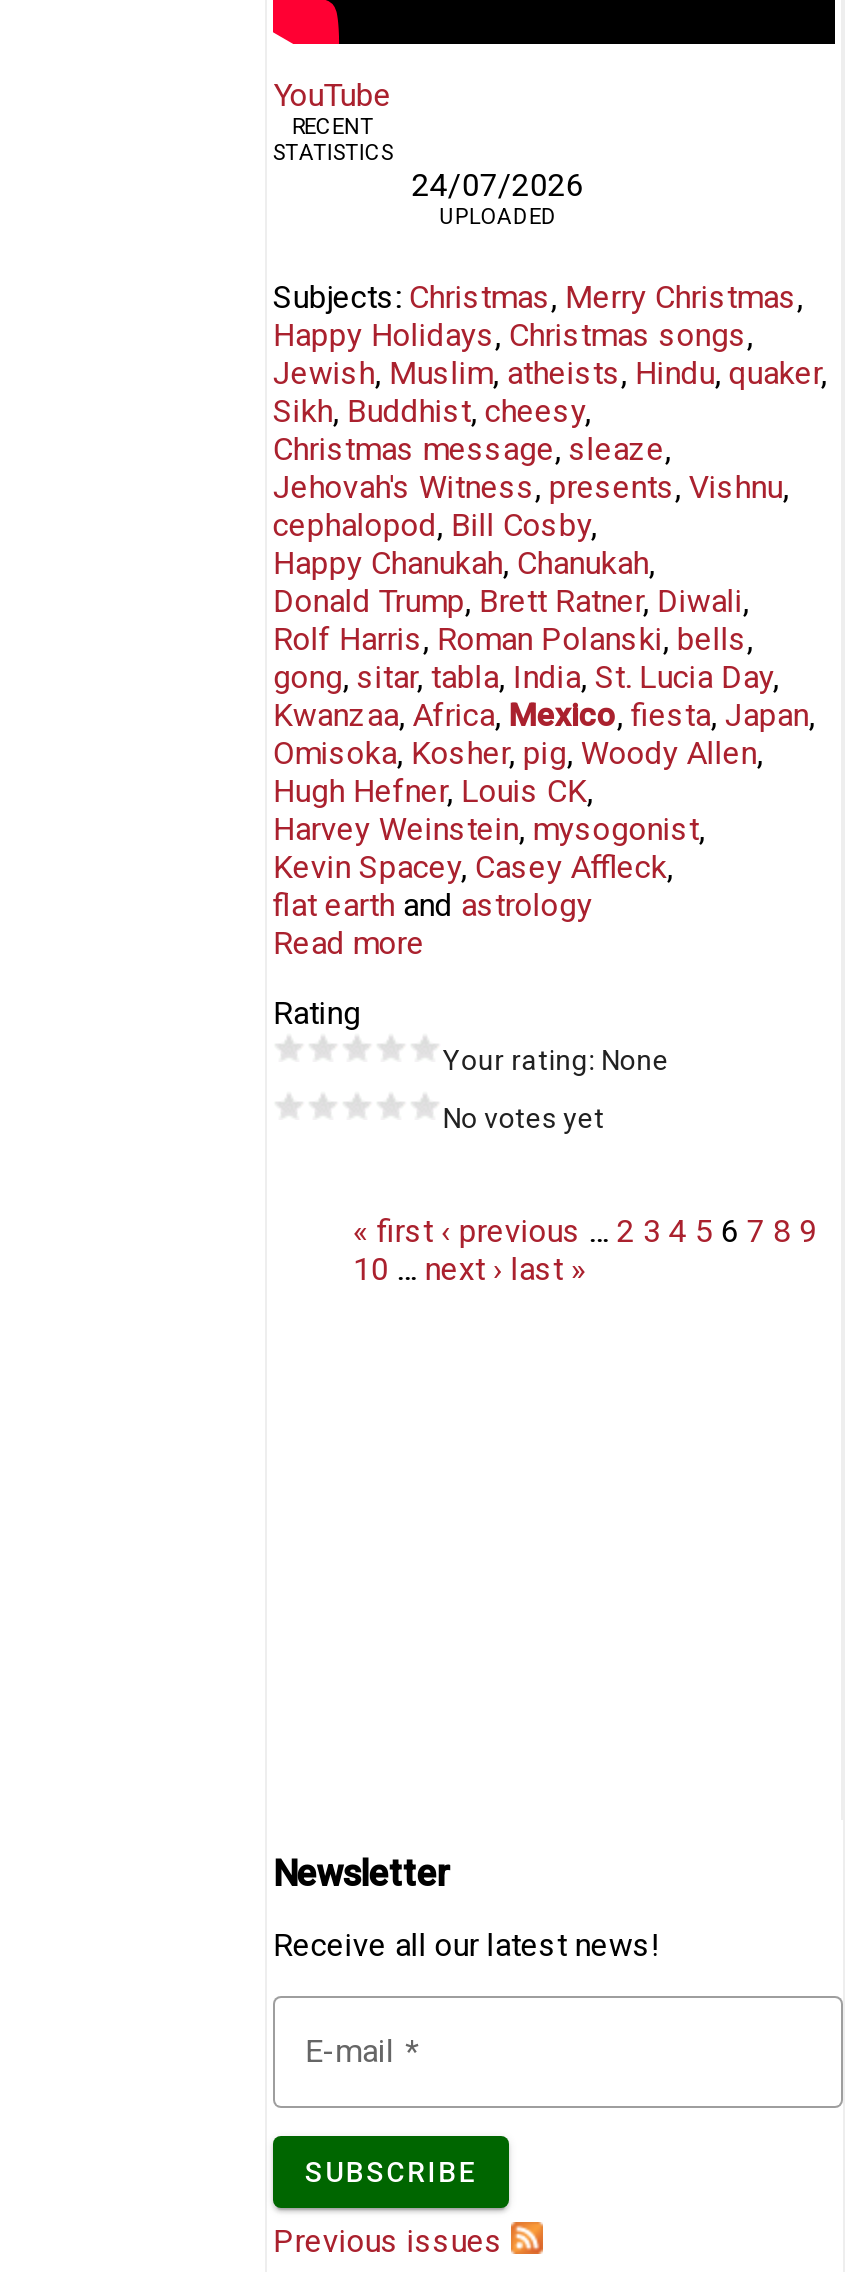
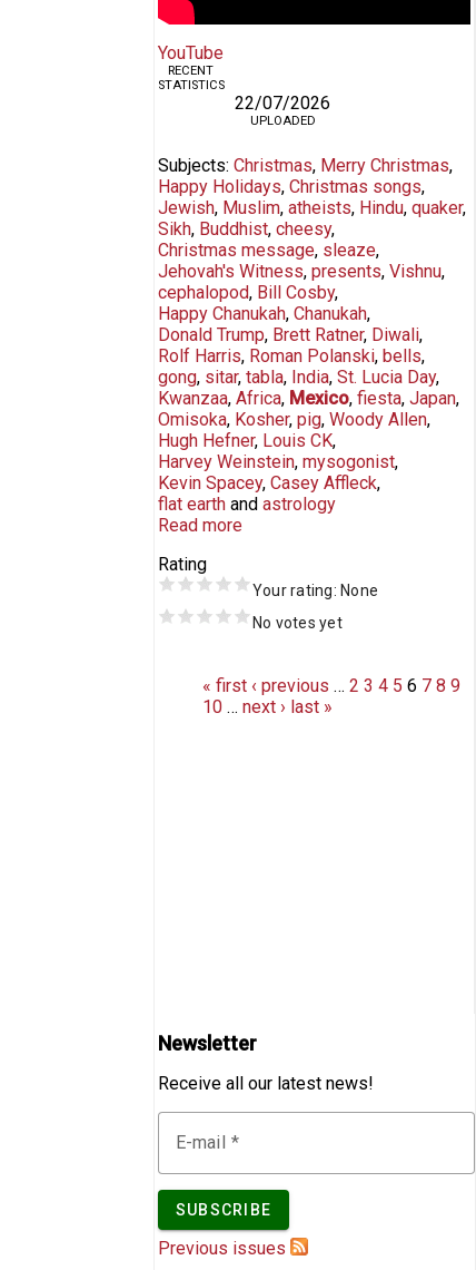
- 24/07/2026
+ 22/07/2026
